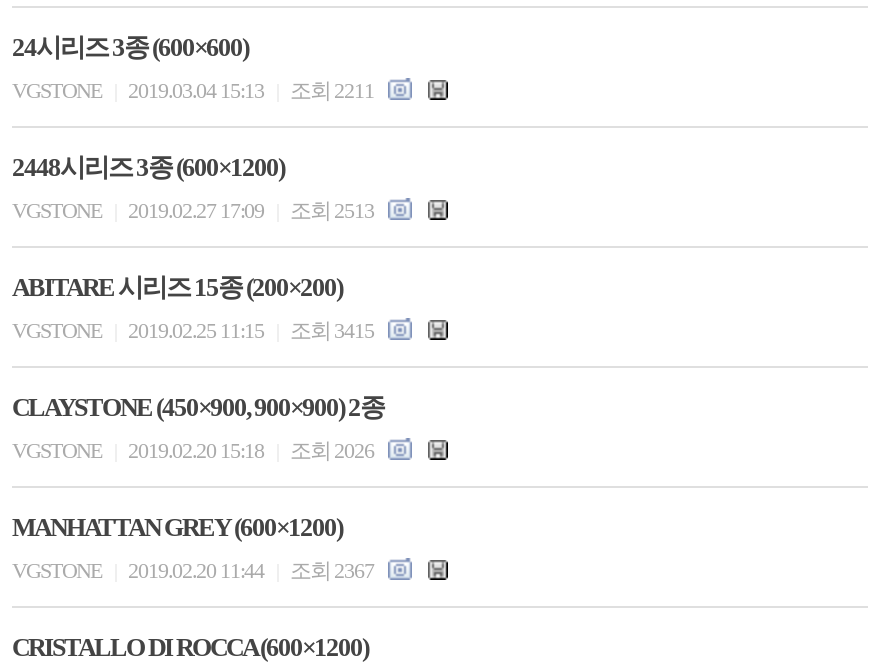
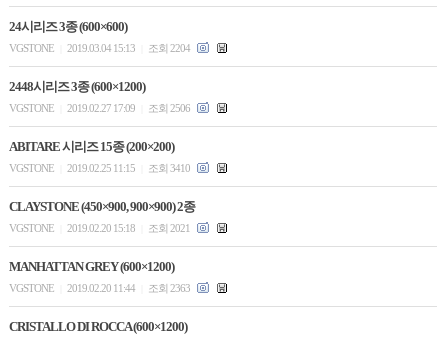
- VGSTONE 2019.03.04 15:13 조회 2211
+ VGSTONE 2019.03.04 15:13 조회 2204

- VGSTONE 2019.02.27 17:09 조회 2513
+ VGSTONE 2019.02.27 17:09 조회 2506

- VGSTONE 2019.02.25 11:15 조회 3415
+ VGSTONE 2019.02.25 11:15 조회 3410

- VGSTONE 2019.02.20 15:18 조회 2026
+ VGSTONE 2019.02.20 15:18 조회 2021

- VGSTONE 2019.02.20 11:44 조회 2367
+ VGSTONE 2019.02.20 11:44 조회 2363
